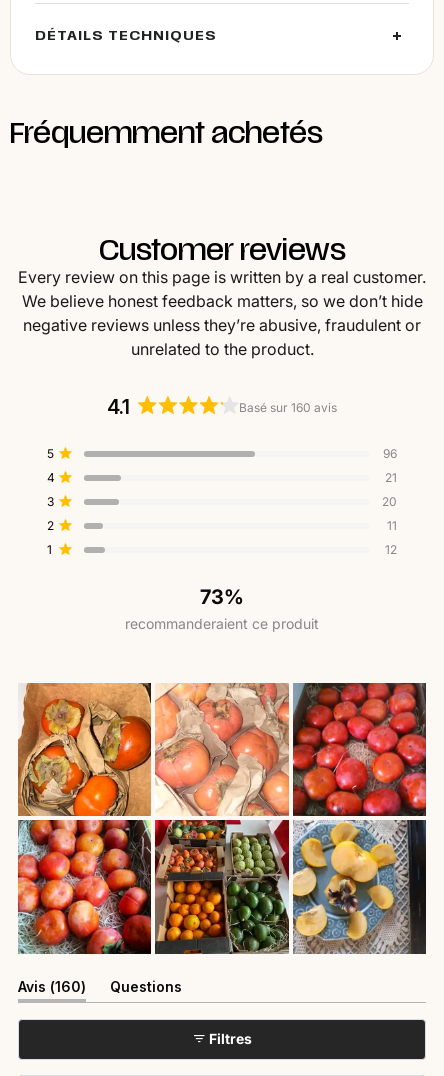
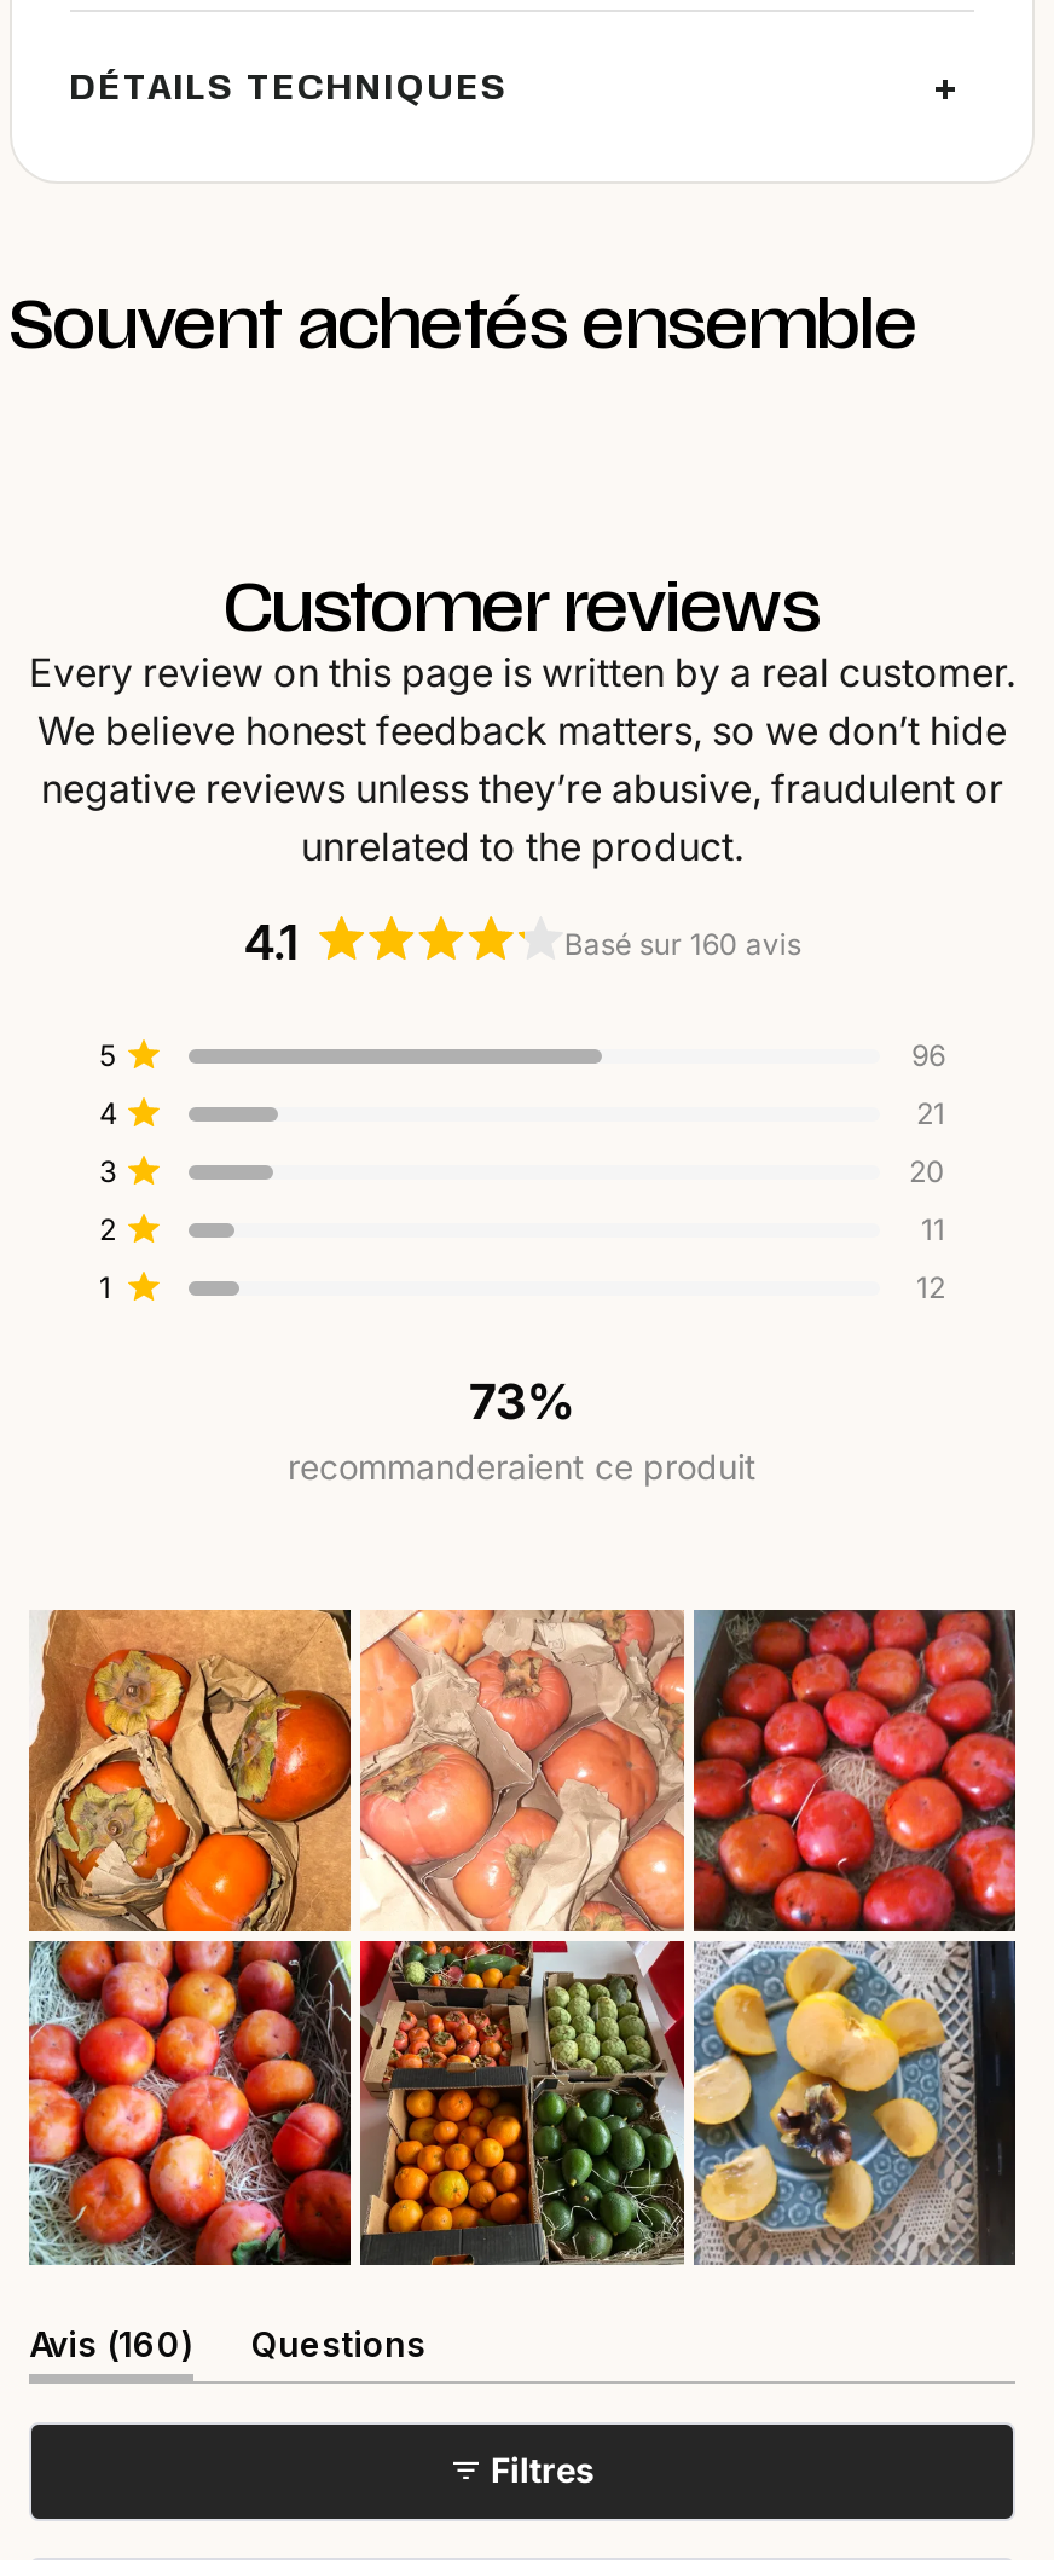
- Fréquemment achetés
+ Souvent achetés ensemble
